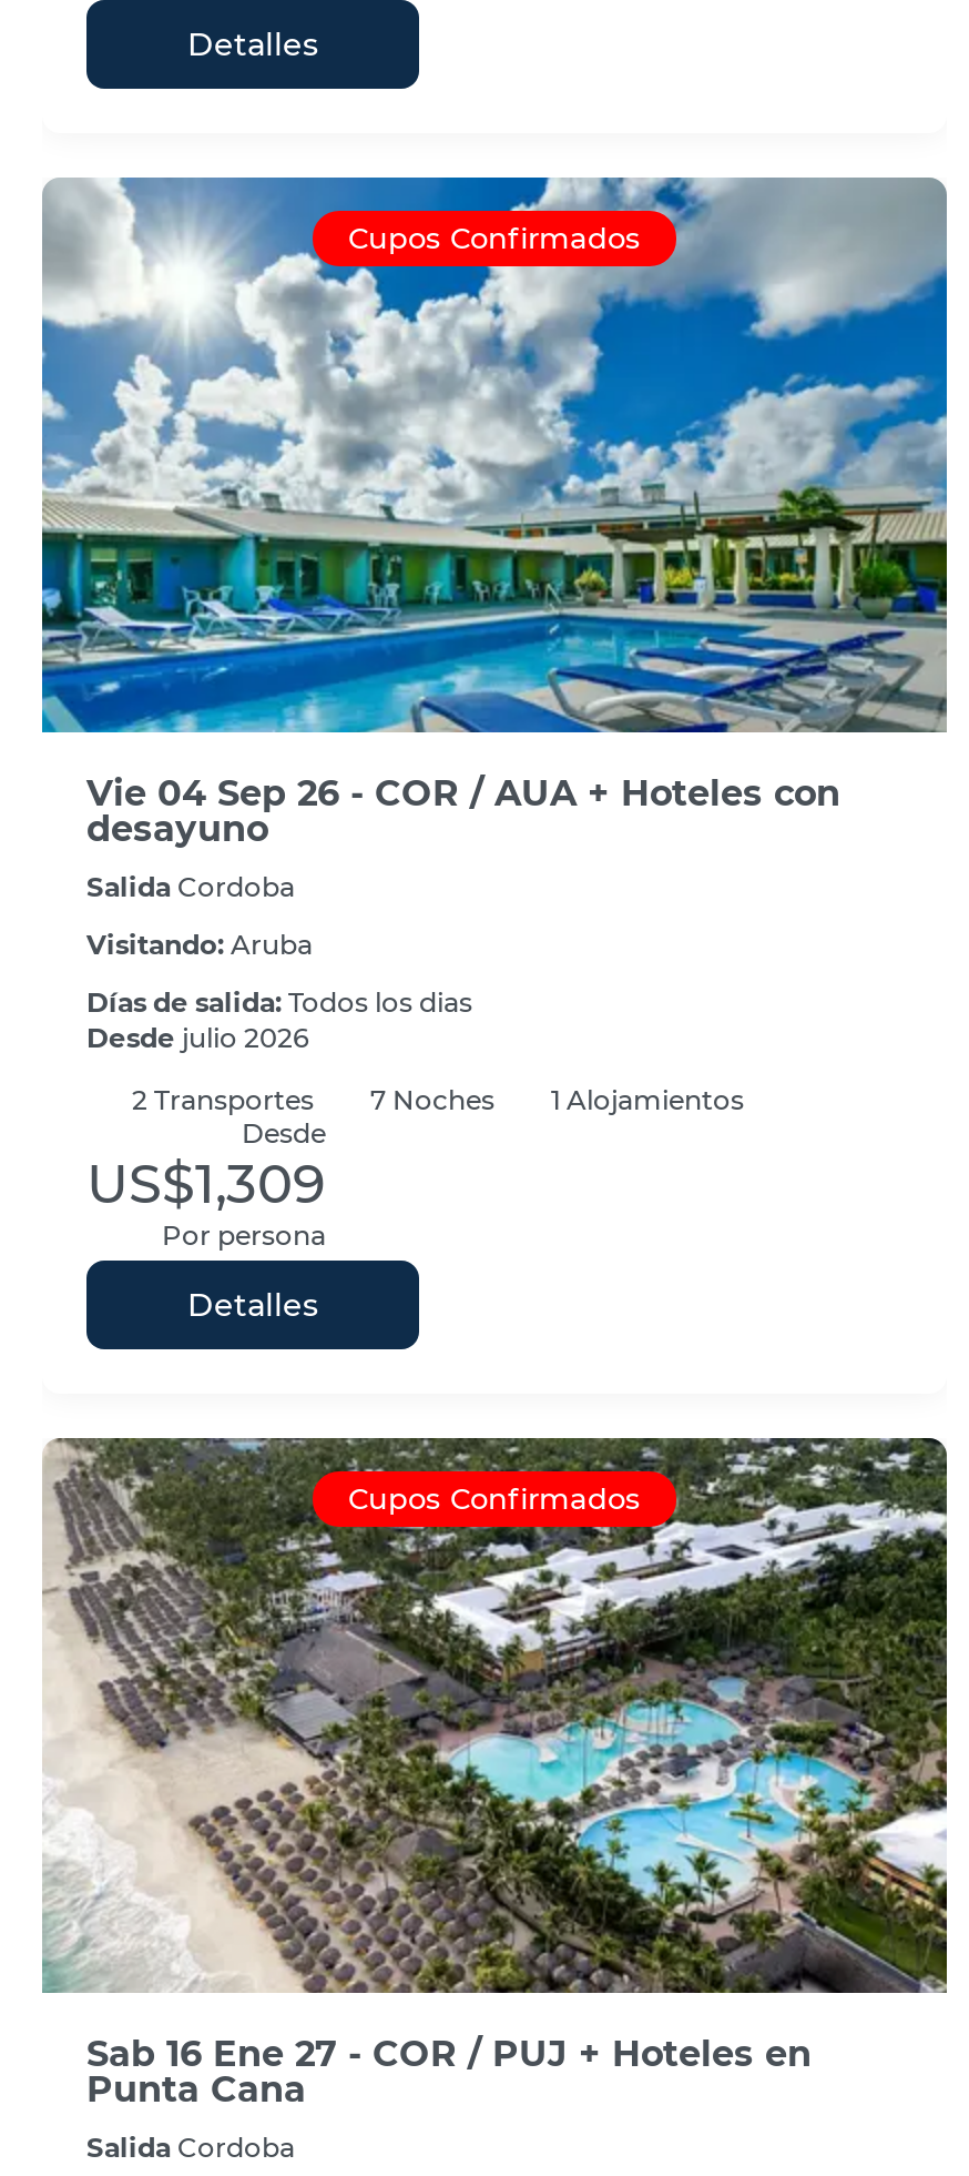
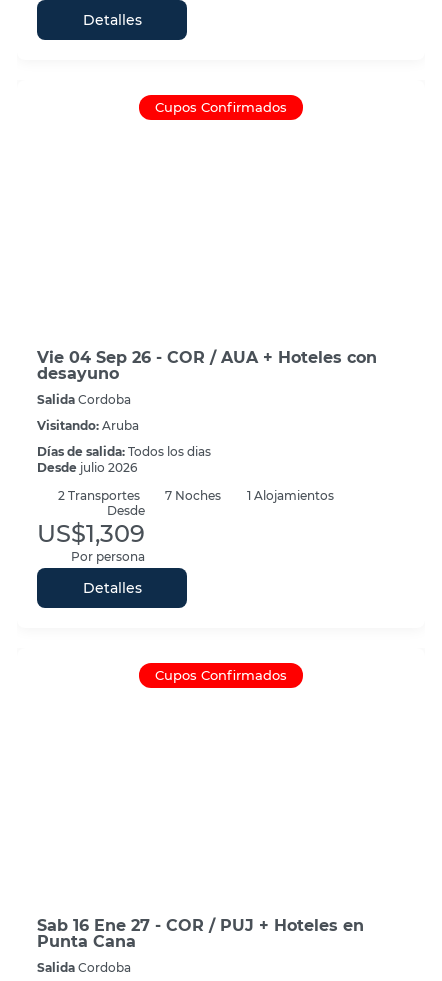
- [image]

- [image]
